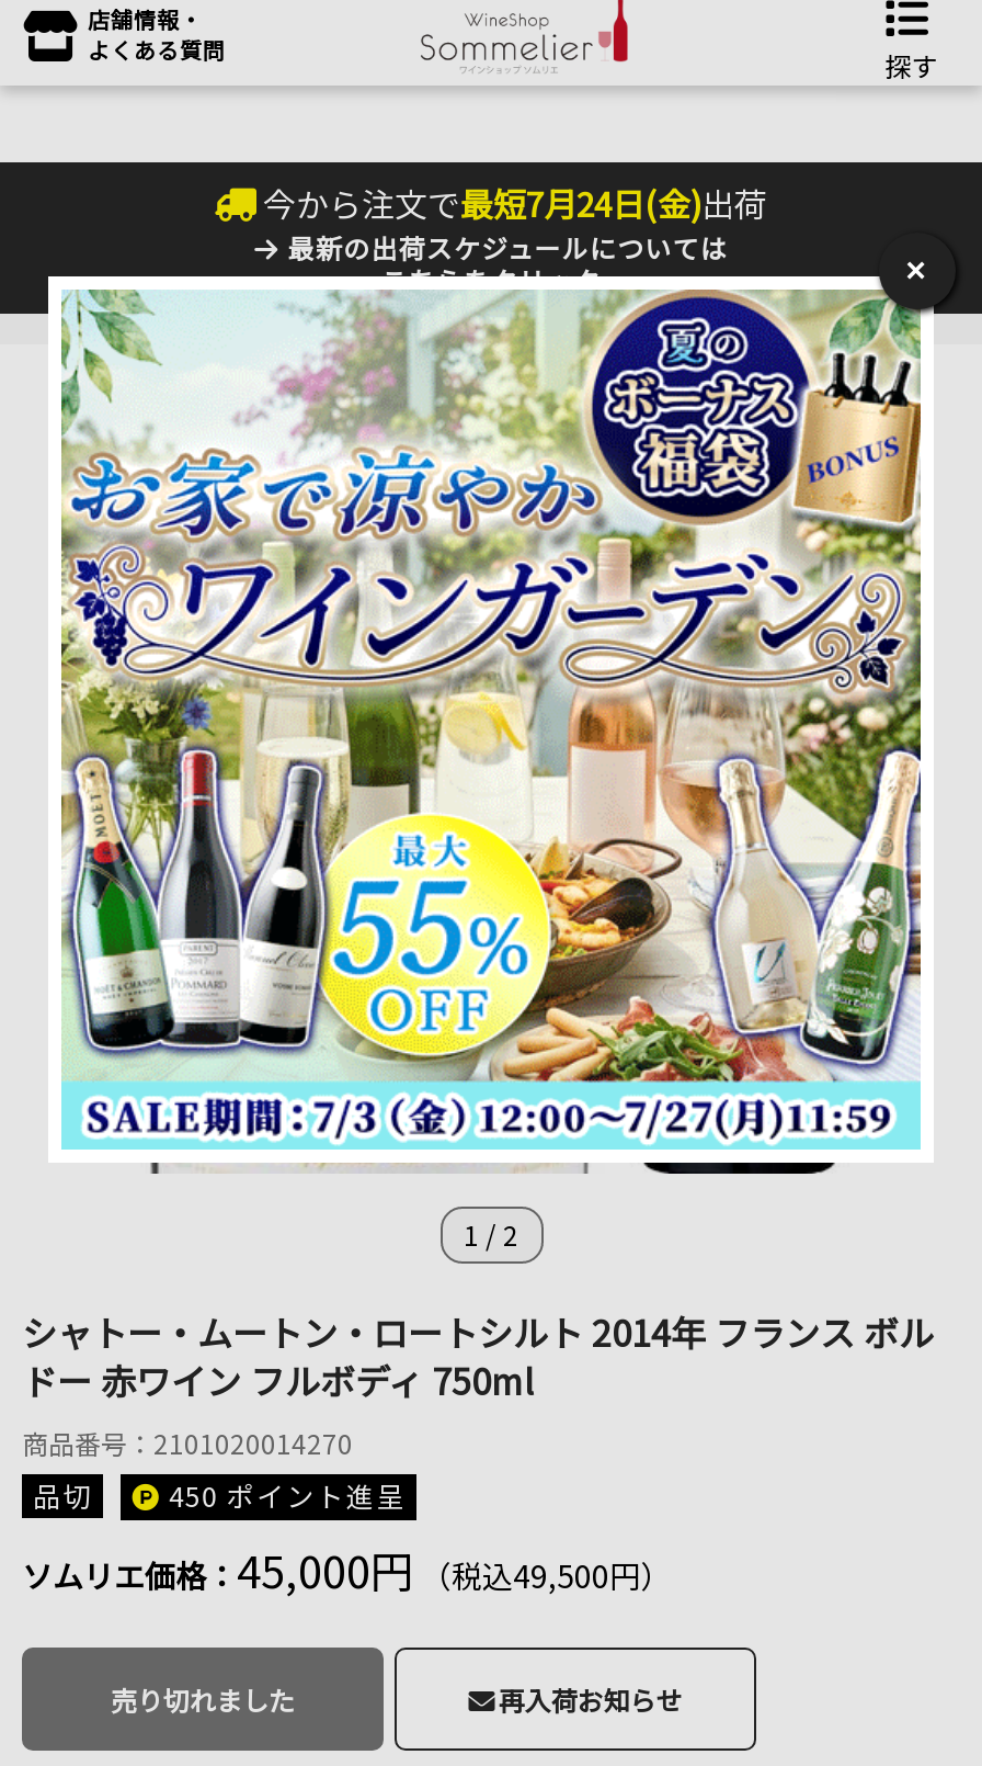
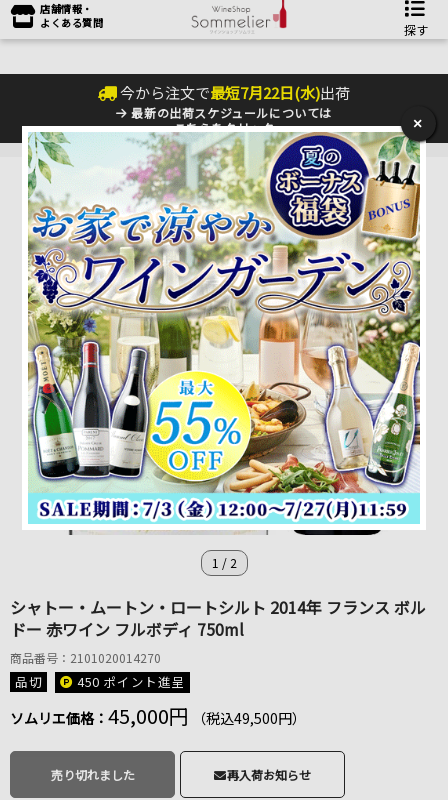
- 今から注文で最短7月24日(金)出荷
+ 今から注文で最短7月22日(水)出荷
